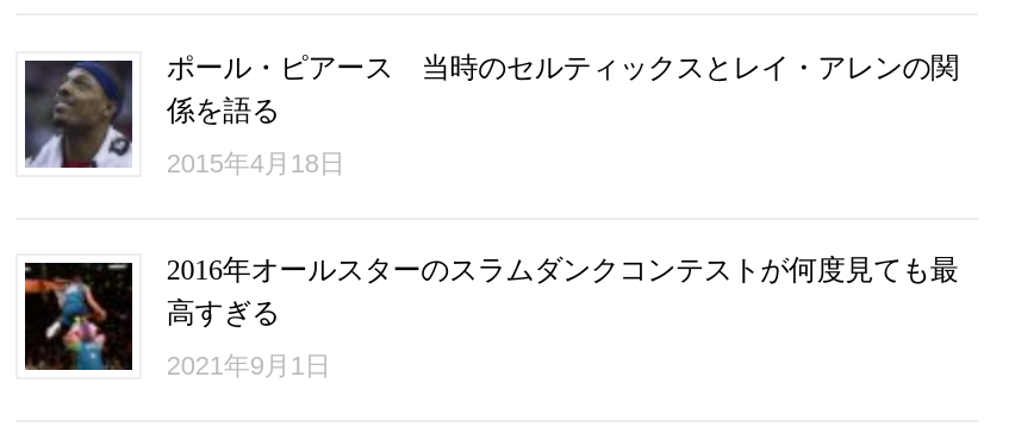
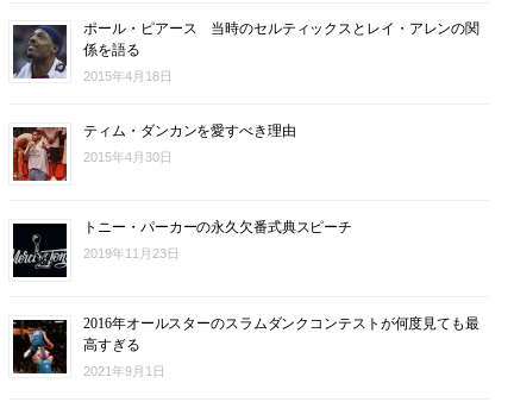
+ [image]
+ ティム・ダンカンを愛すべき理由
+ 2015年4月30日

+ [image]
+ トニー・パーカーの永久欠番式典スピーチ
+ 2019年11月23日
